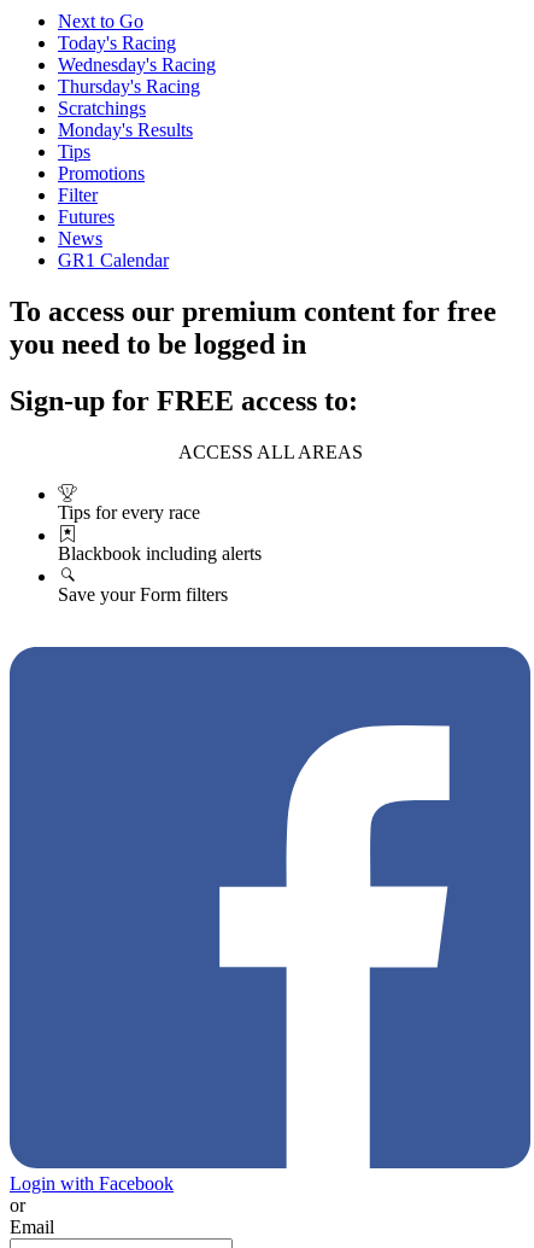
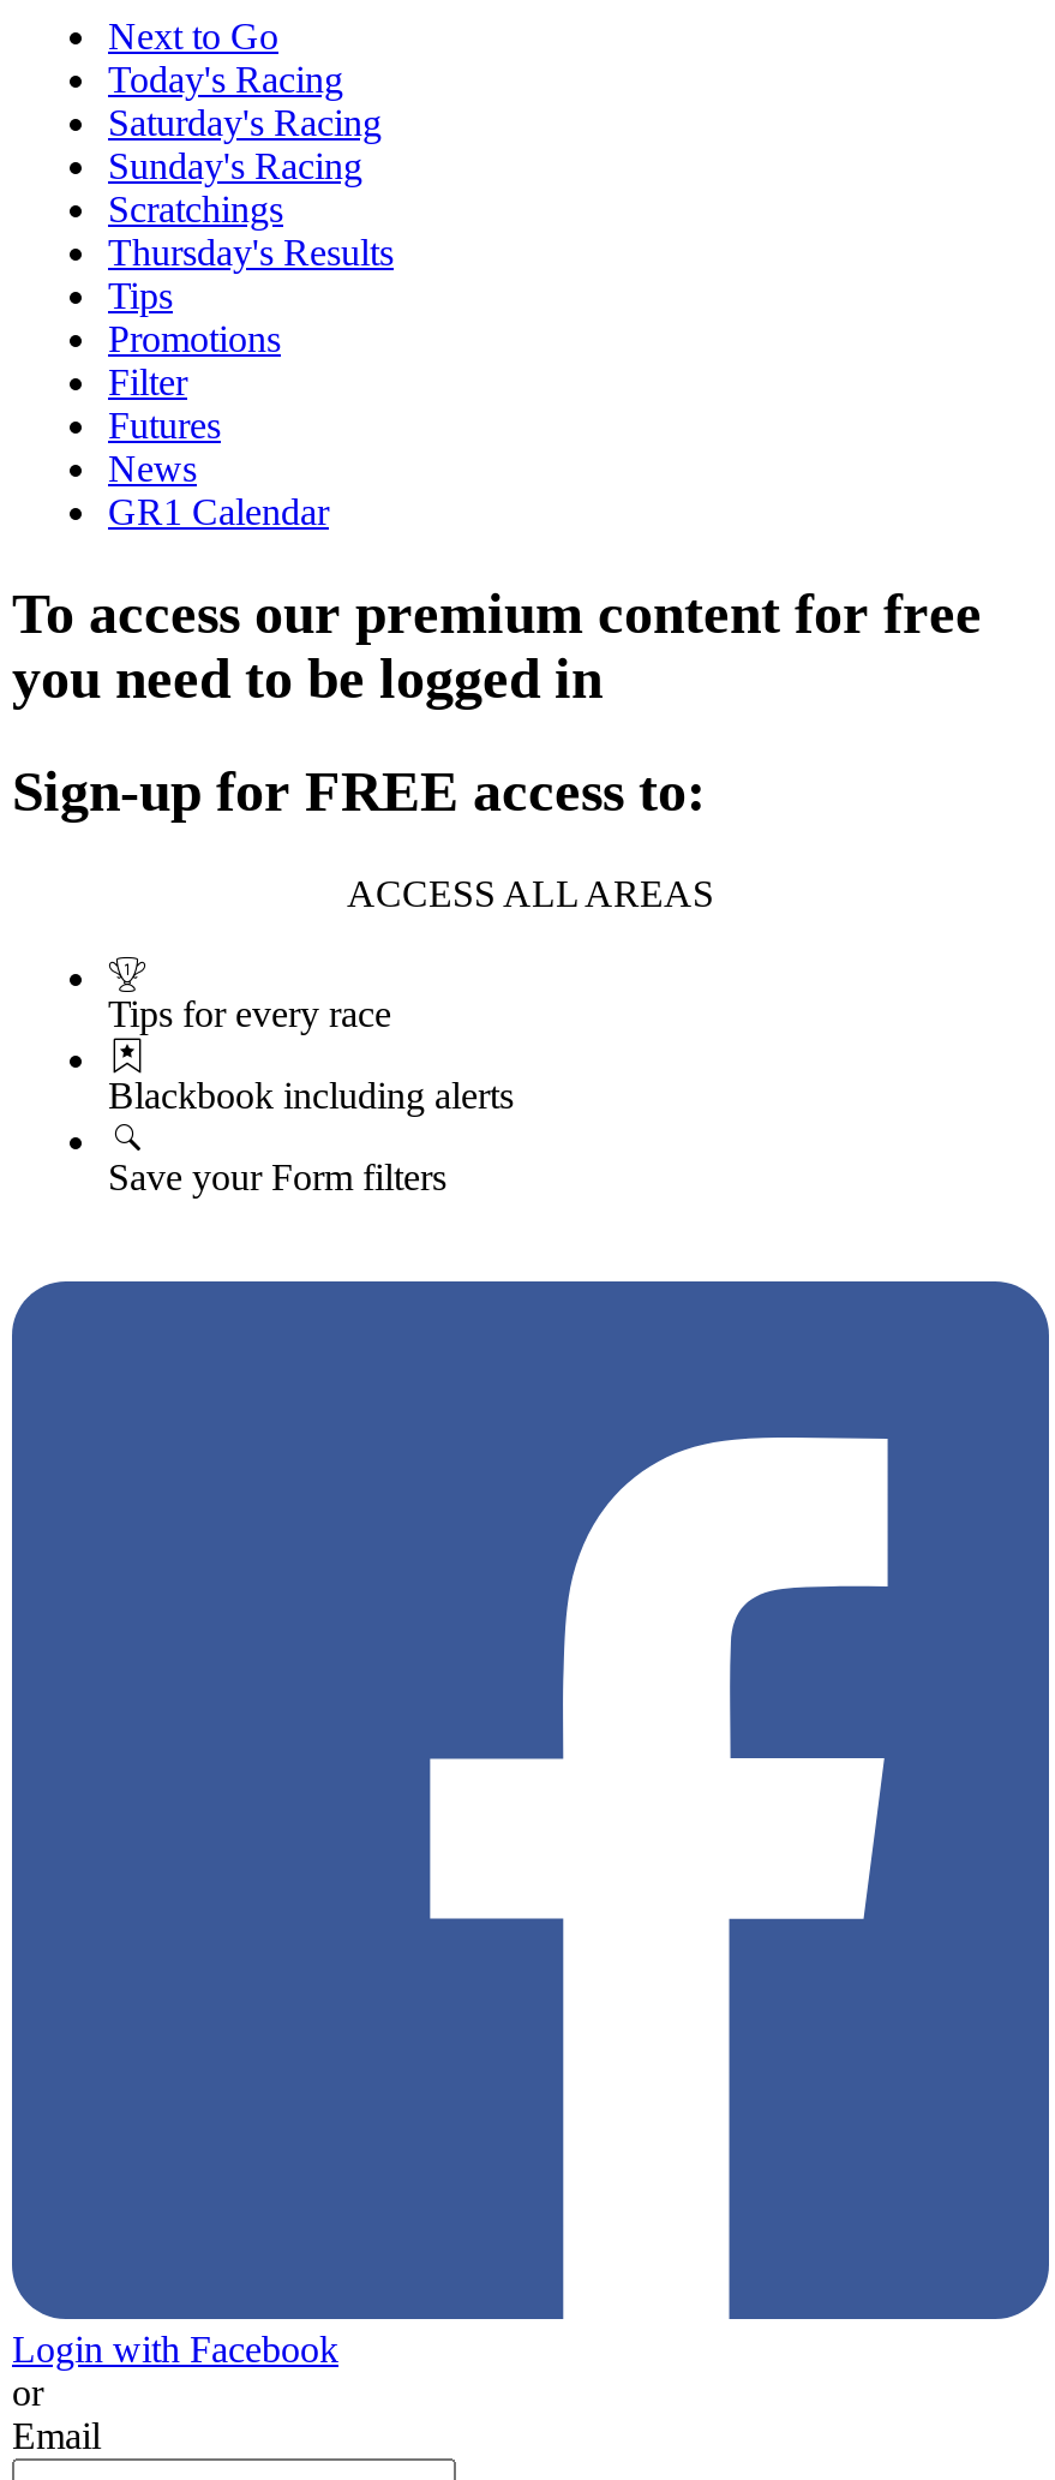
- Wednesday's Racing
+ Saturday's Racing

- Thursday's Racing
+ Sunday's Racing

- Monday's Results
+ Thursday's Results
